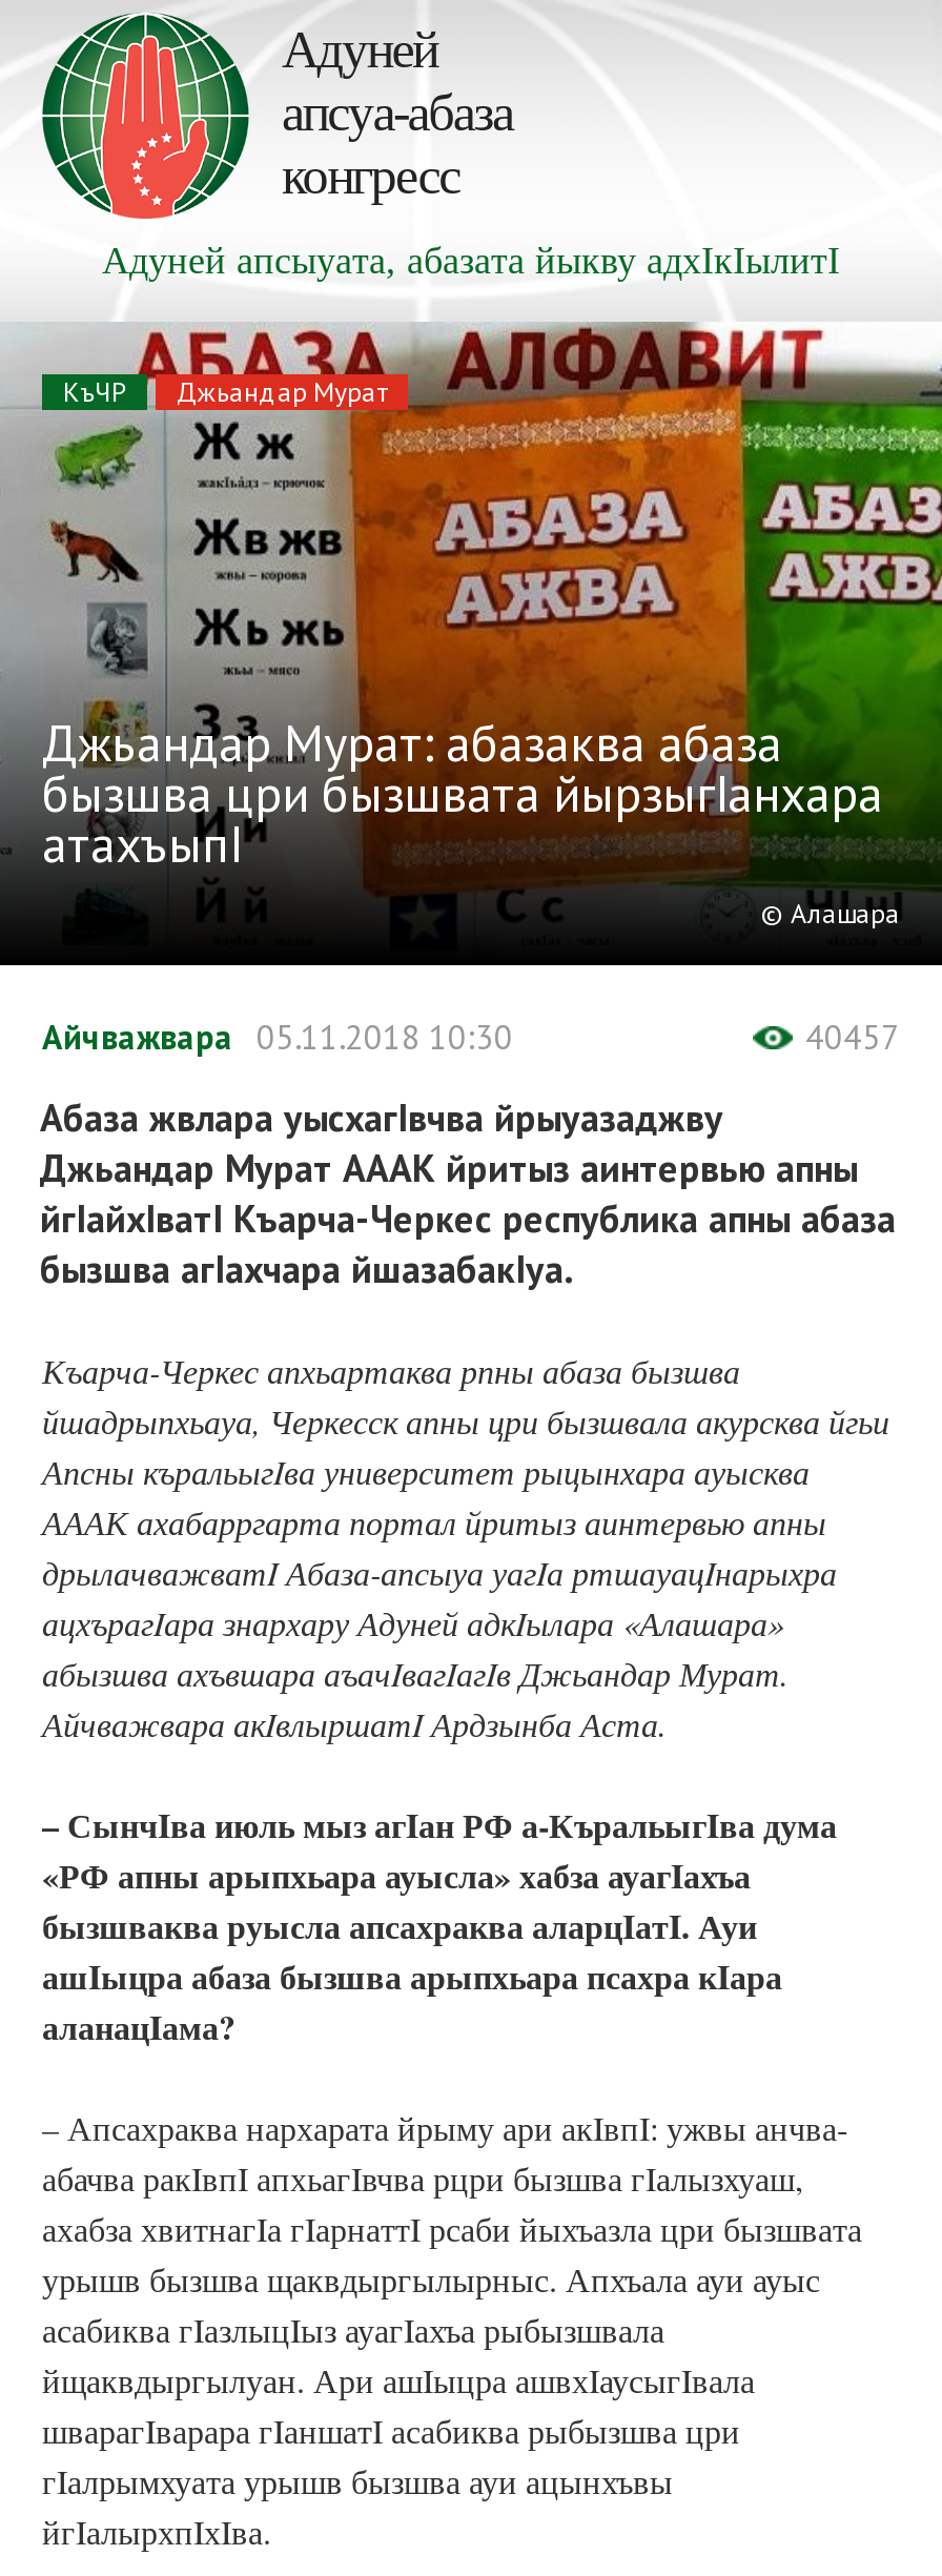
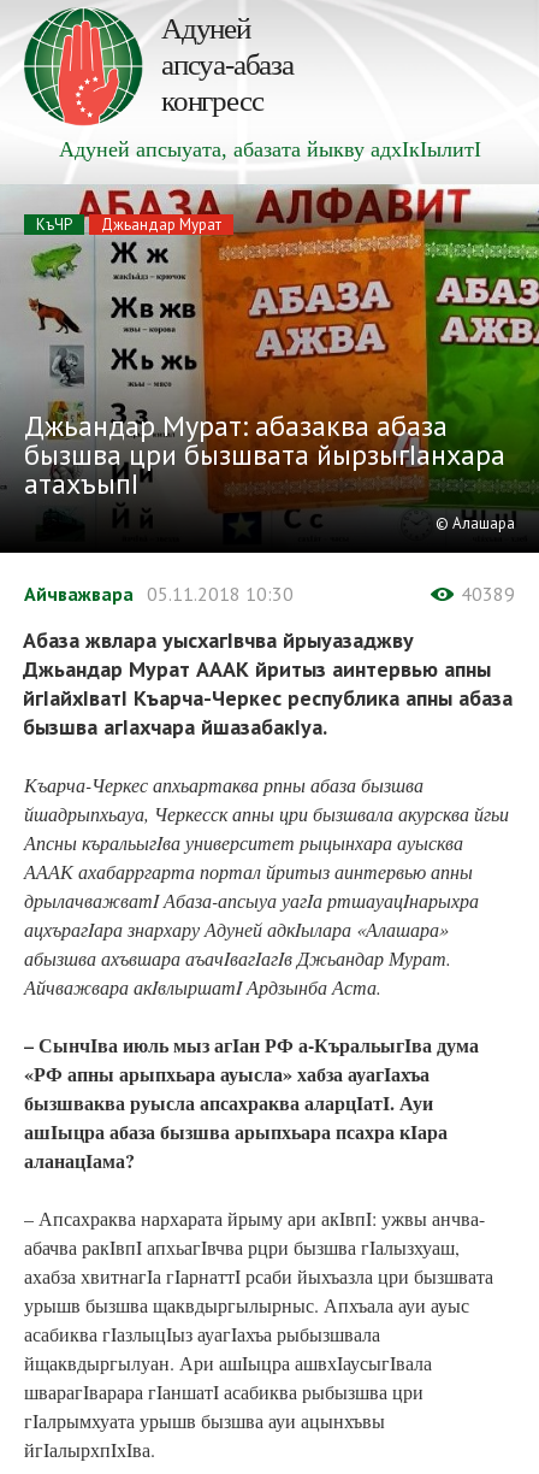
- 40457
+ 40389
